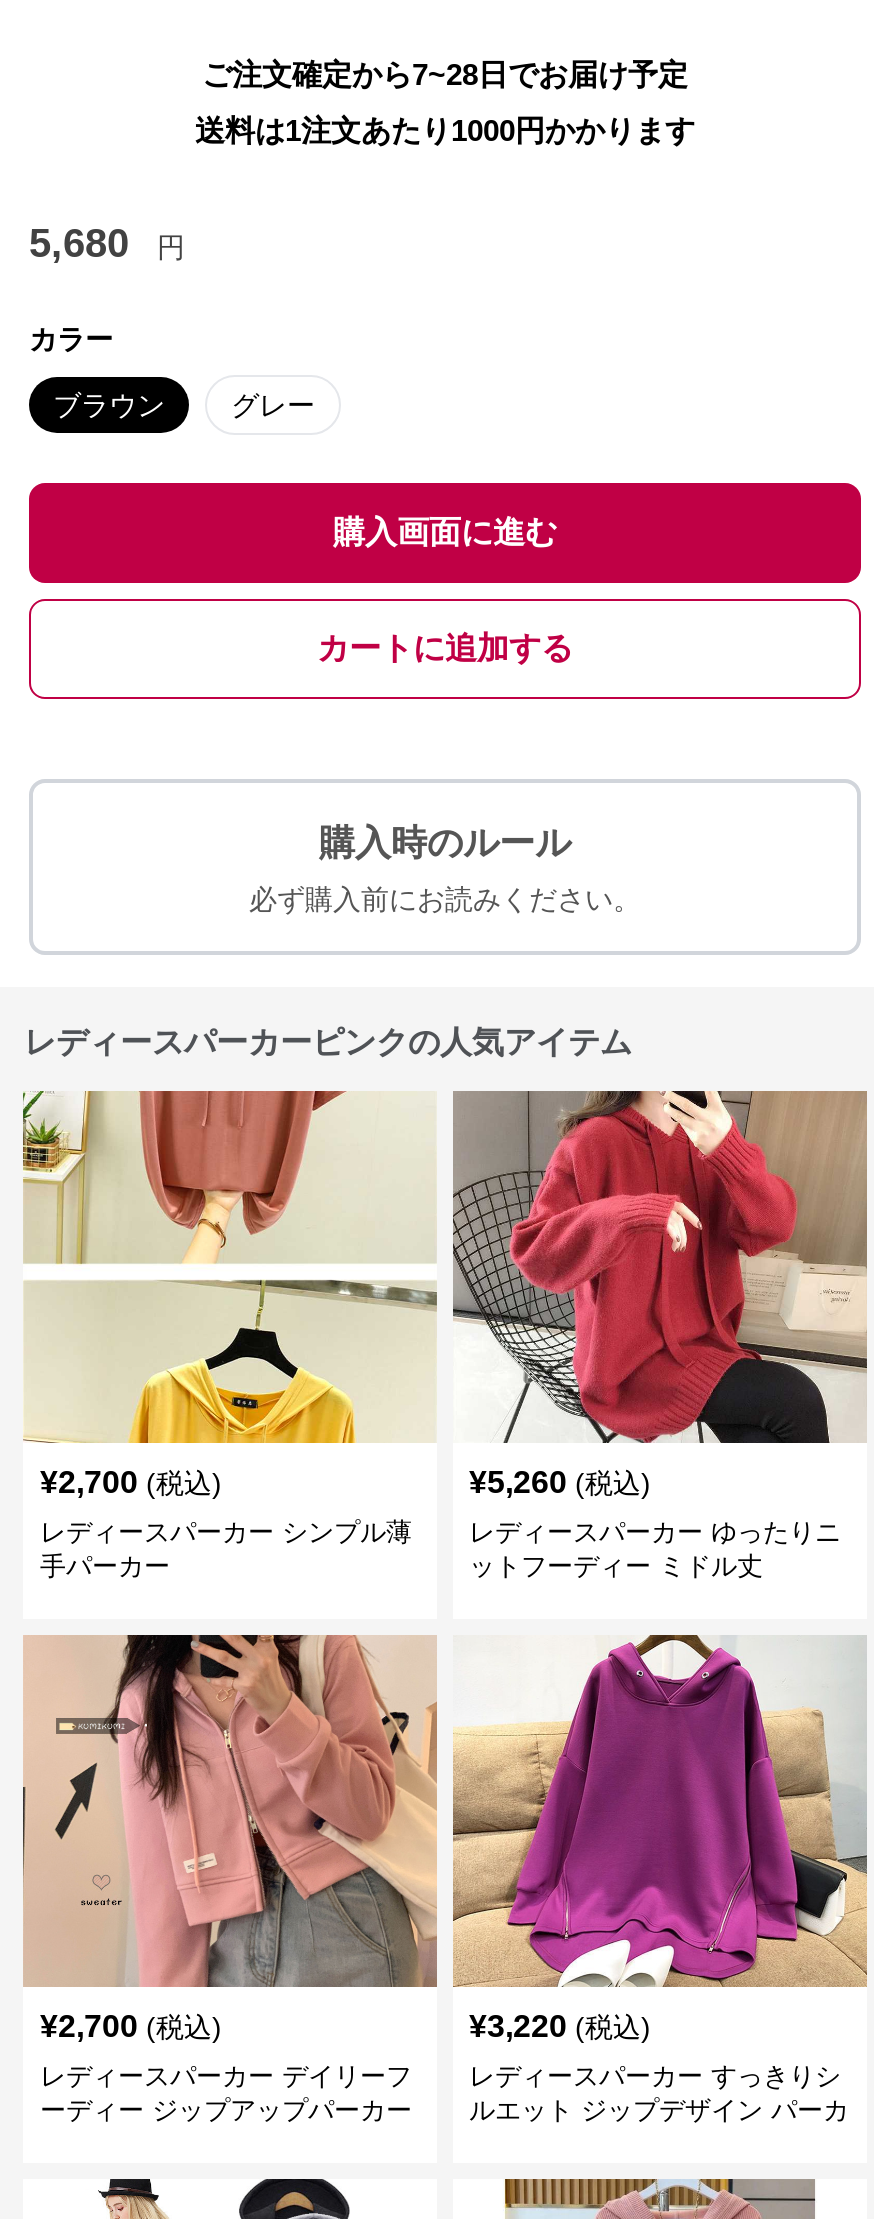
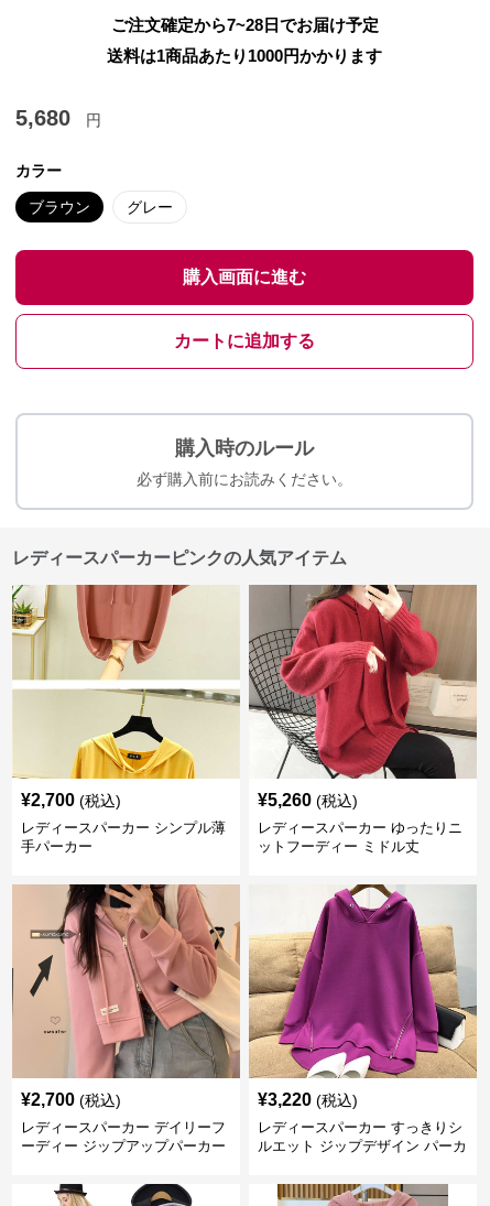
- 送料は1注文あたり1000円かかります
+ 送料は1商品あたり1000円かかります
